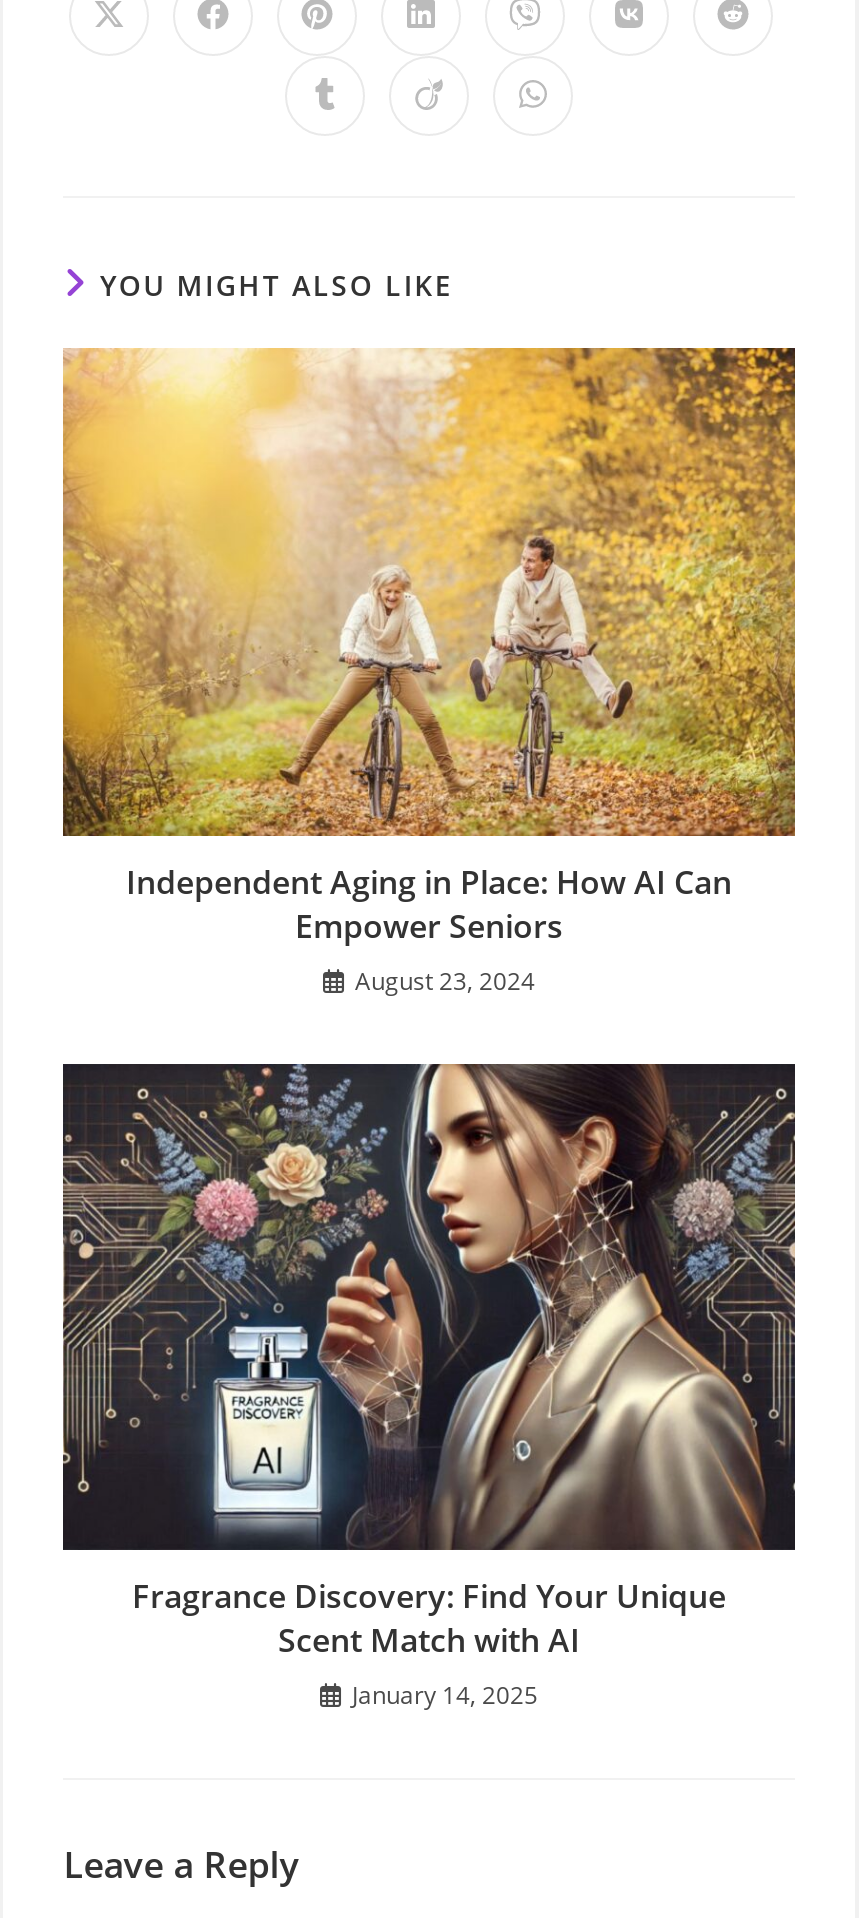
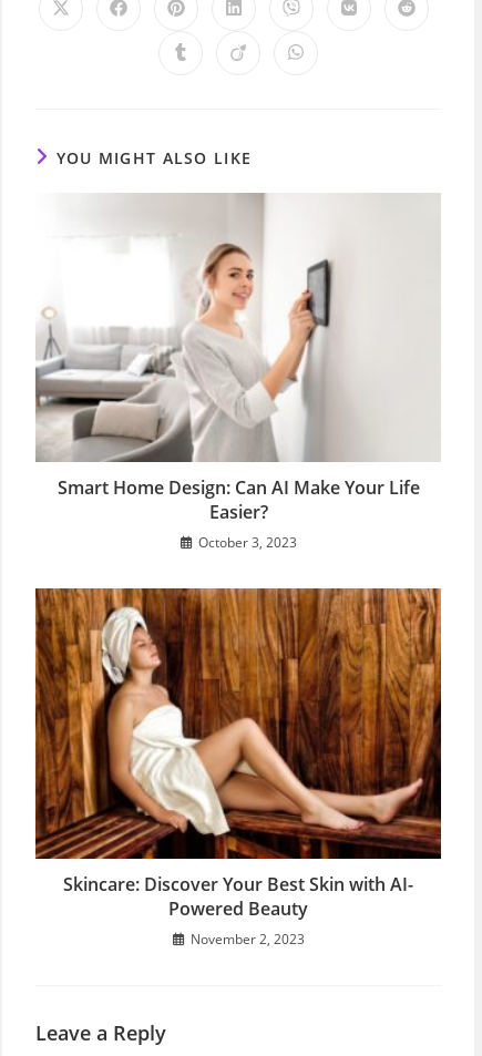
- [image]
- Independent Aging in Place: How AI Can
- Empower Seniors
- August 23, 2024
+ [image]
+ Smart Home Design: Can AI Make Your Life
+ Easier?
+ October 3, 2023

- [image]
- Fragrance Discovery: Find Your Unique
- Scent Match with AI
- January 14, 2025
+ [image]
+ Skincare: Discover Your Best Skin with AI-
+ Powered Beauty
+ November 2, 2023
